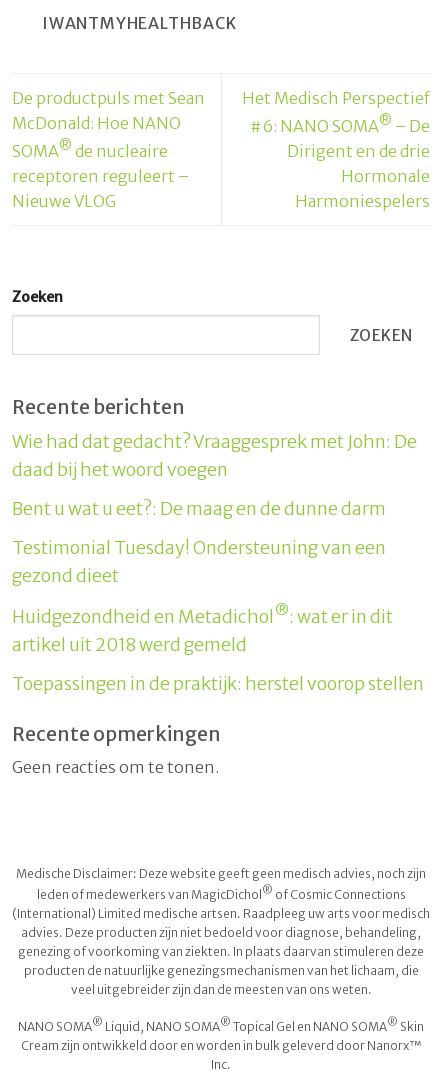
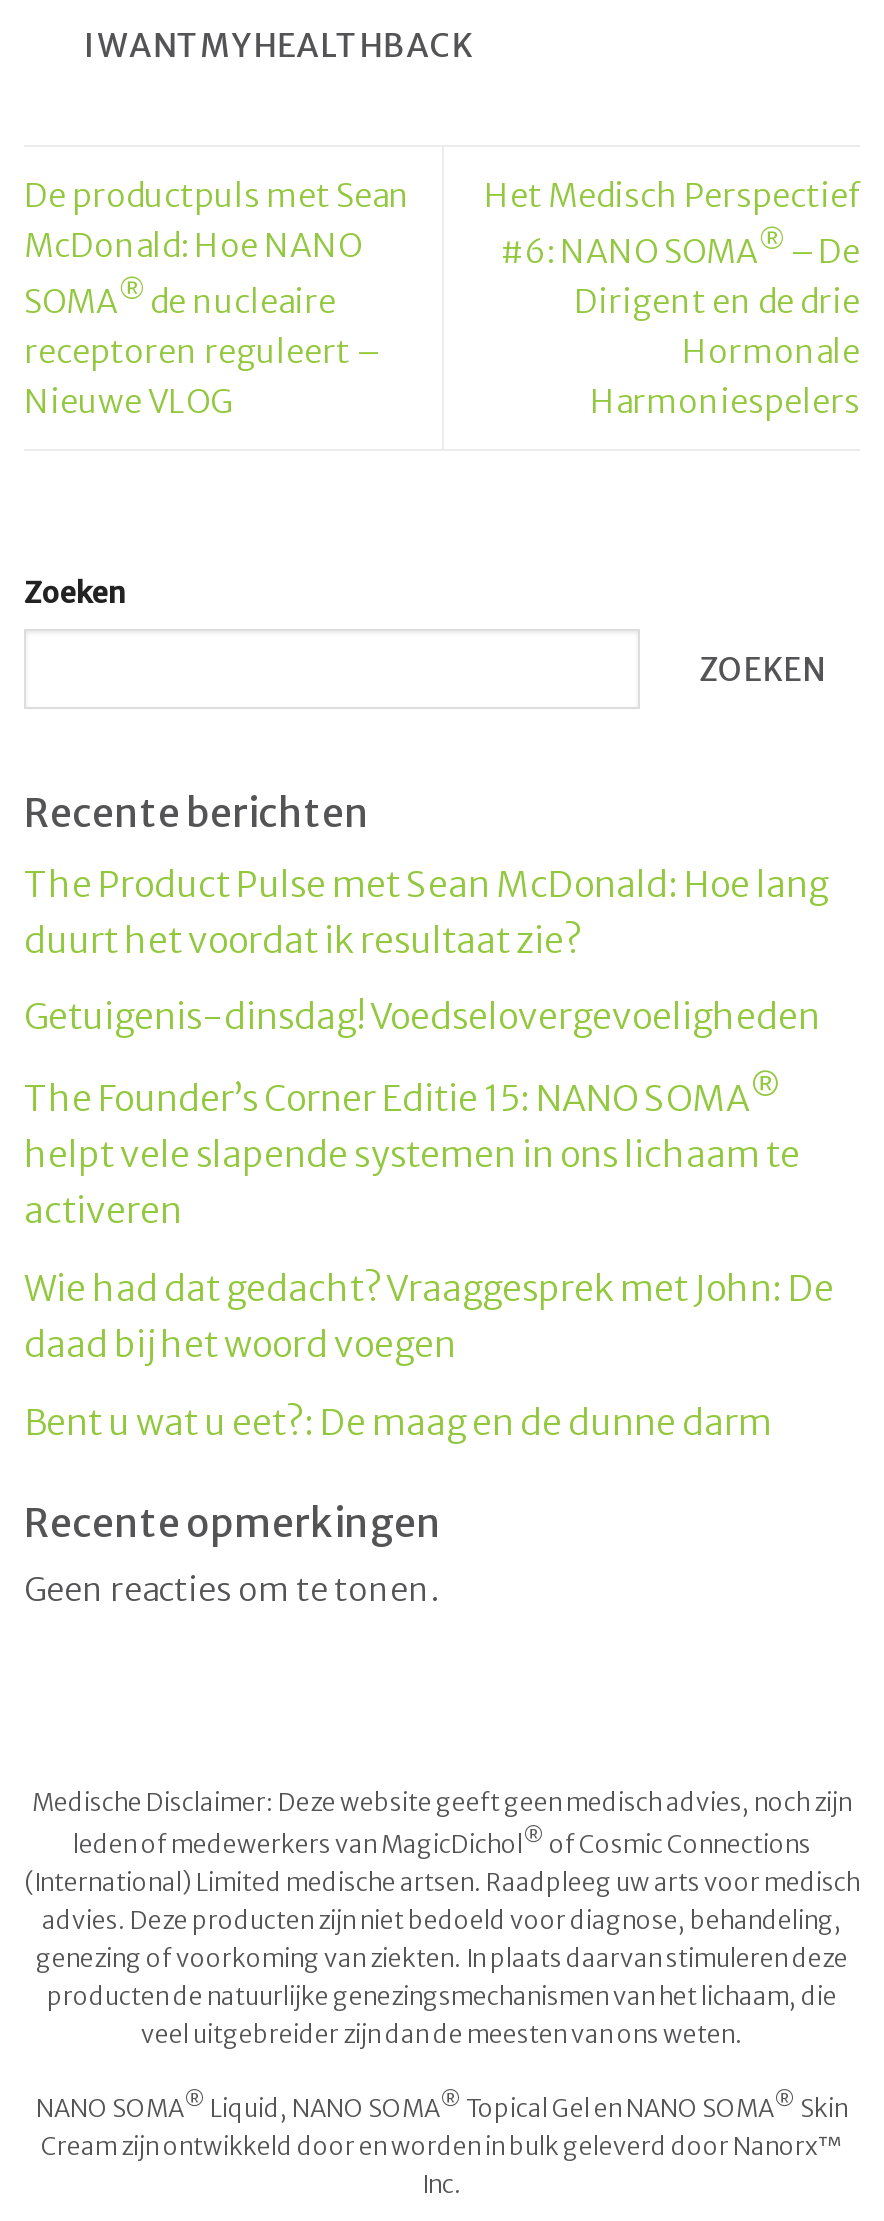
+ The Product Pulse met Sean McDonald: Hoe lang
+ duurt het voordat ik resultaat zie?
+ Getuigenis-dinsdag! Voedselovergevoeligheden
+ The Founder’s Corner Editie 15: NANO SOMA®
+ helpt vele slapende systemen in ons lichaam te
+ activeren

moved down: Wie had dat gedacht? Vraaggesprek met John: De | daad bij het woord voegen | Bent u wat u eet?: De maag en de dunne darm

- Testimonial Tuesday! Ondersteuning van een
- gezond dieet
- Huidgezondheid en Metadichol®: wat er in dit
- artikel uit 2018 werd gemeld
- Toepassingen in de praktijk: herstel voorop stellen
